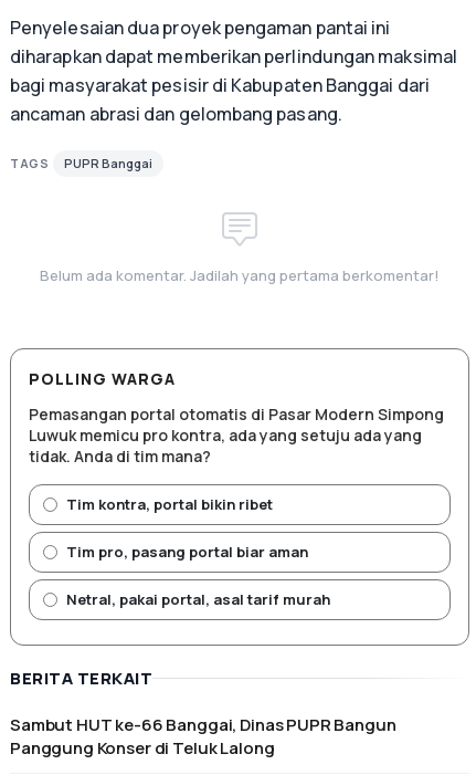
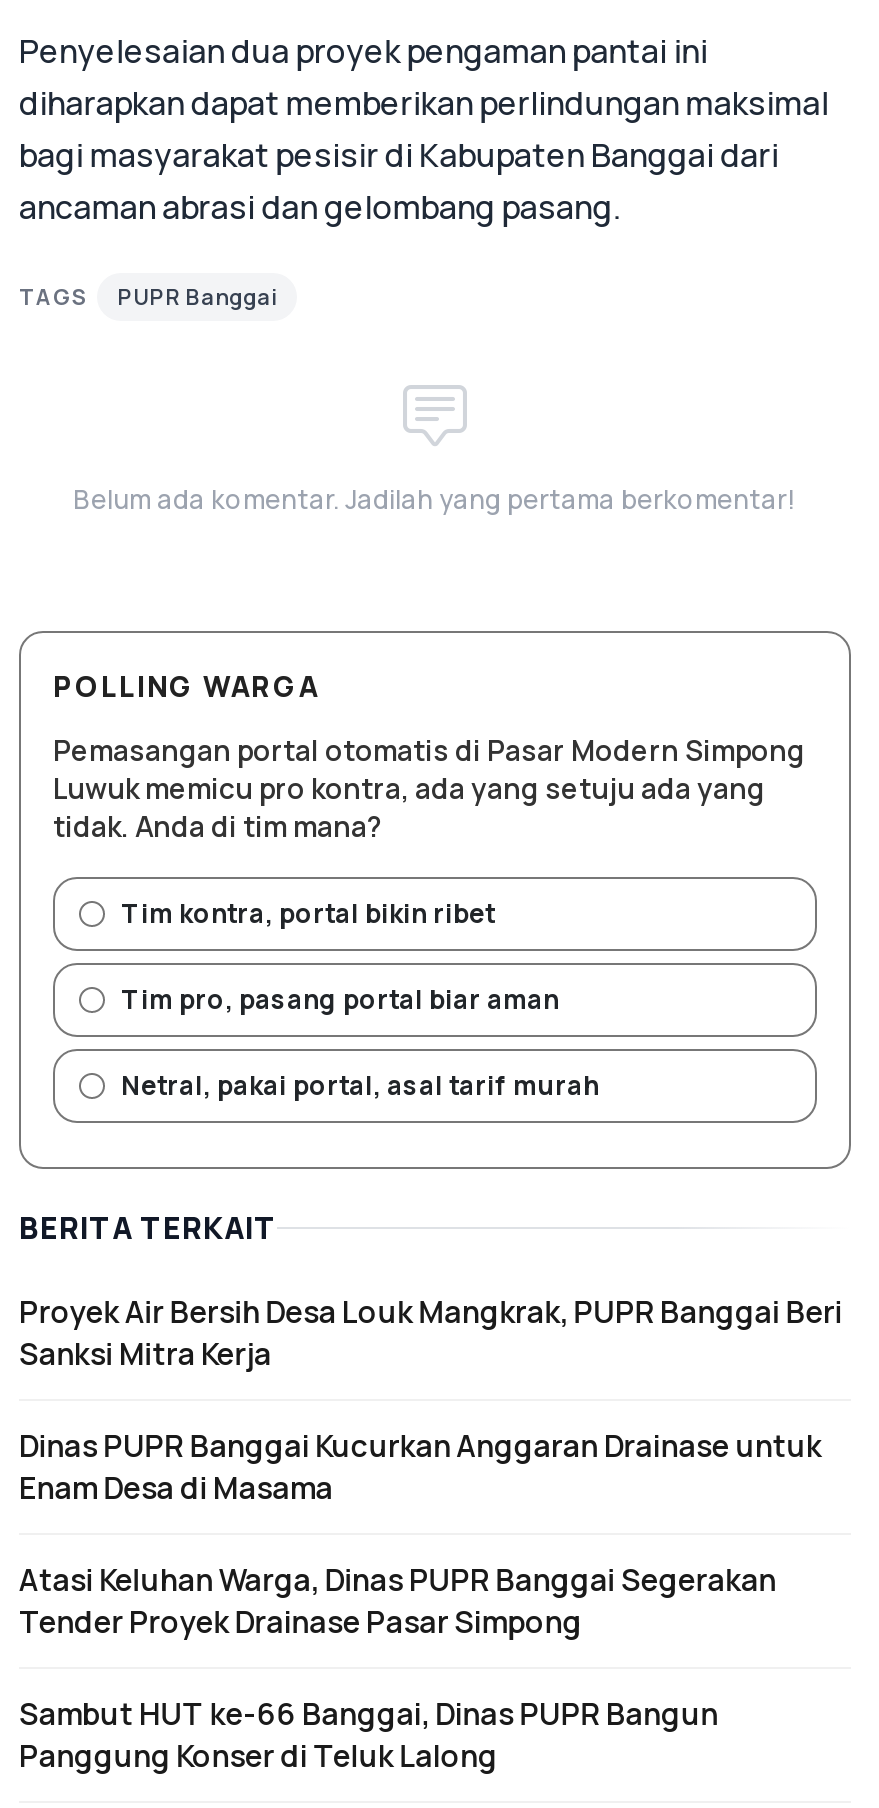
+ Proyek Air Bersih Desa Louk Mangkrak, PUPR Banggai Beri
+ Sanksi Mitra Kerja
+ Dinas PUPR Banggai Kucurkan Anggaran Drainase untuk
+ Enam Desa di Masama
+ Atasi Keluhan Warga, Dinas PUPR Banggai Segerakan
+ Tender Proyek Drainase Pasar Simpong
